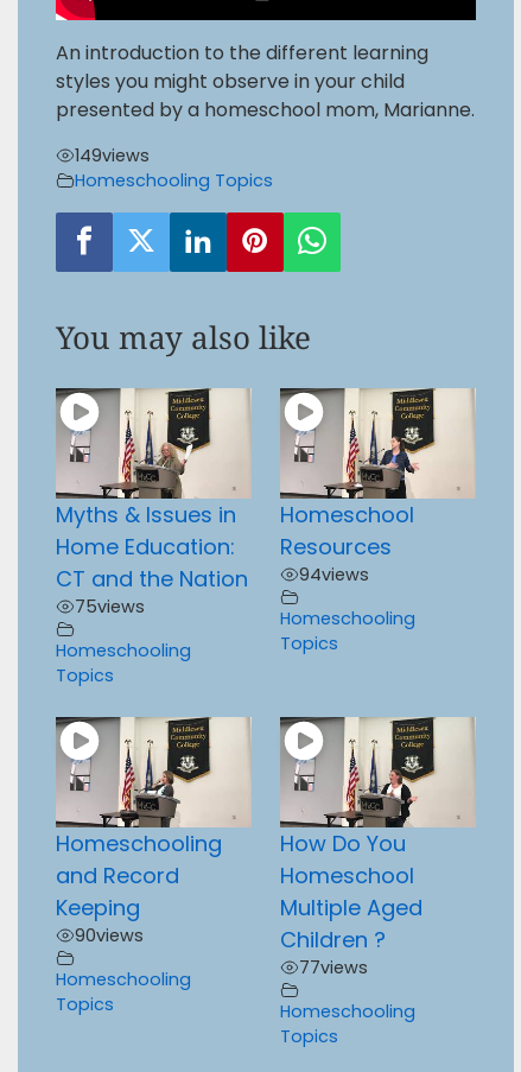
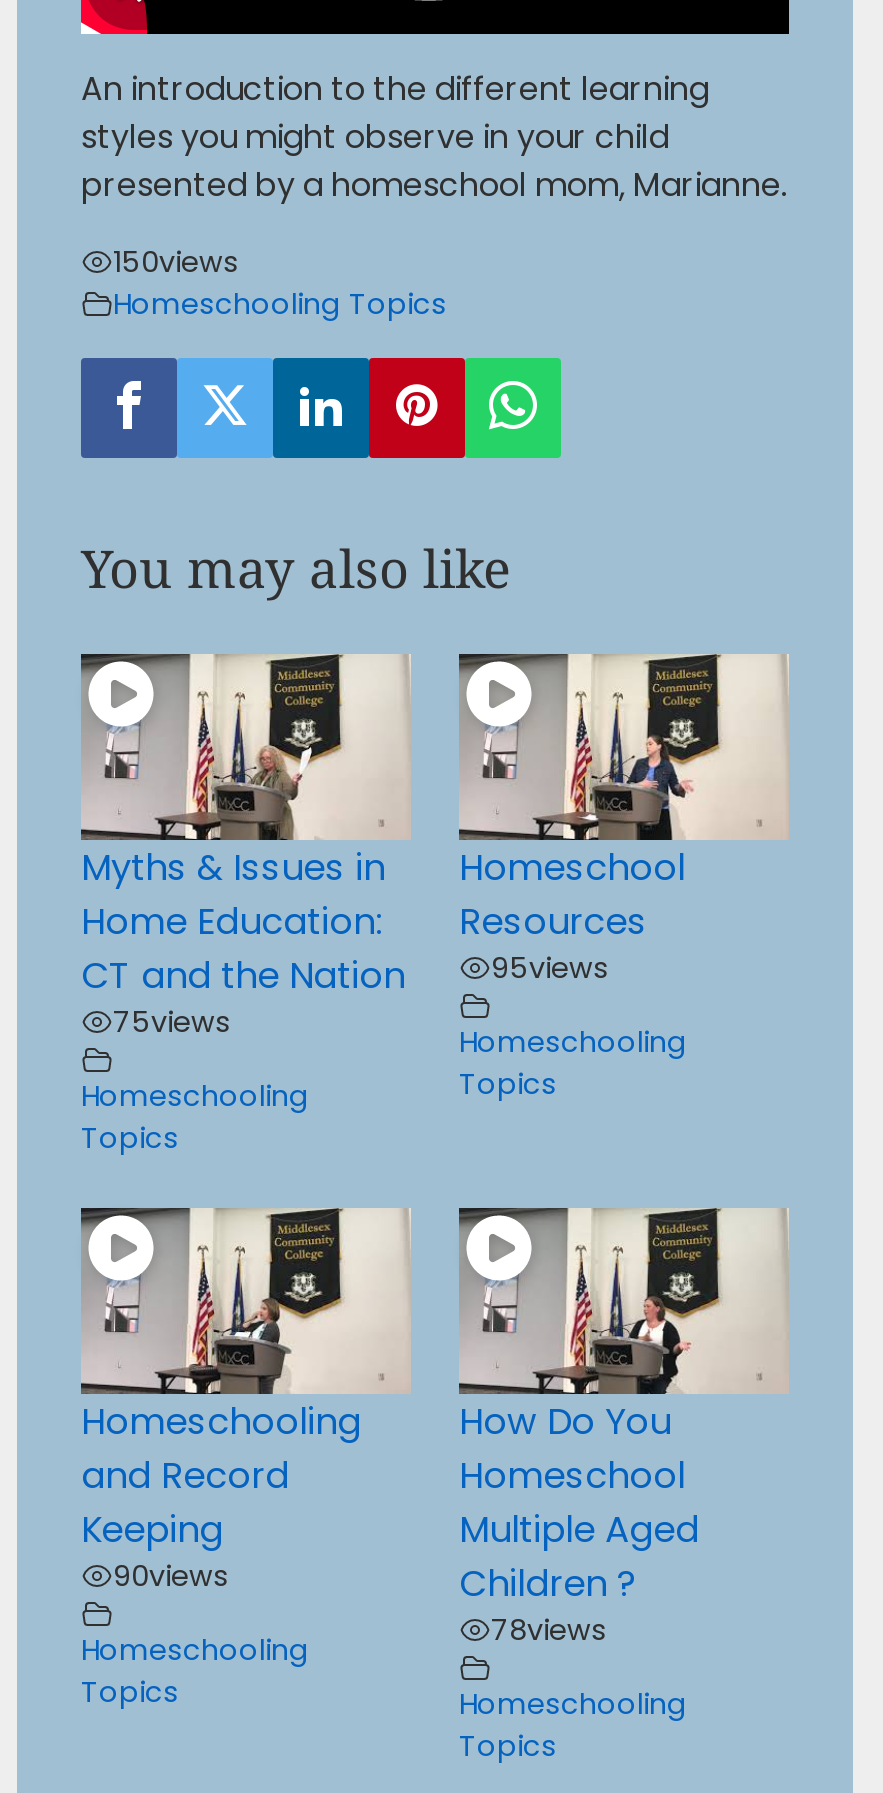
- 149views
+ 150views

- 94views
+ 95views

- 77views
+ 78views
